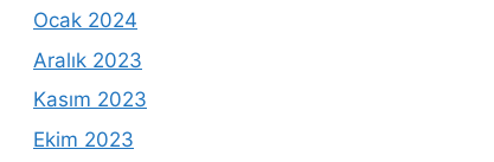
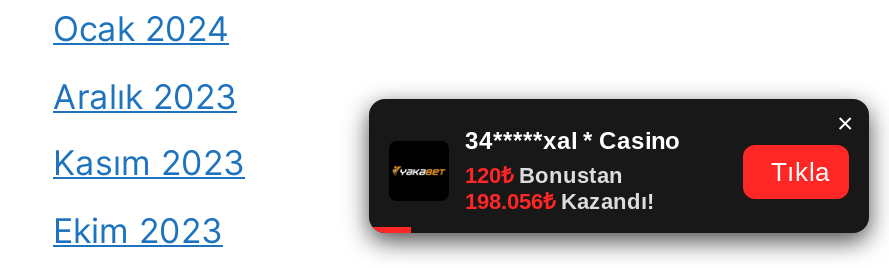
+ [image]
